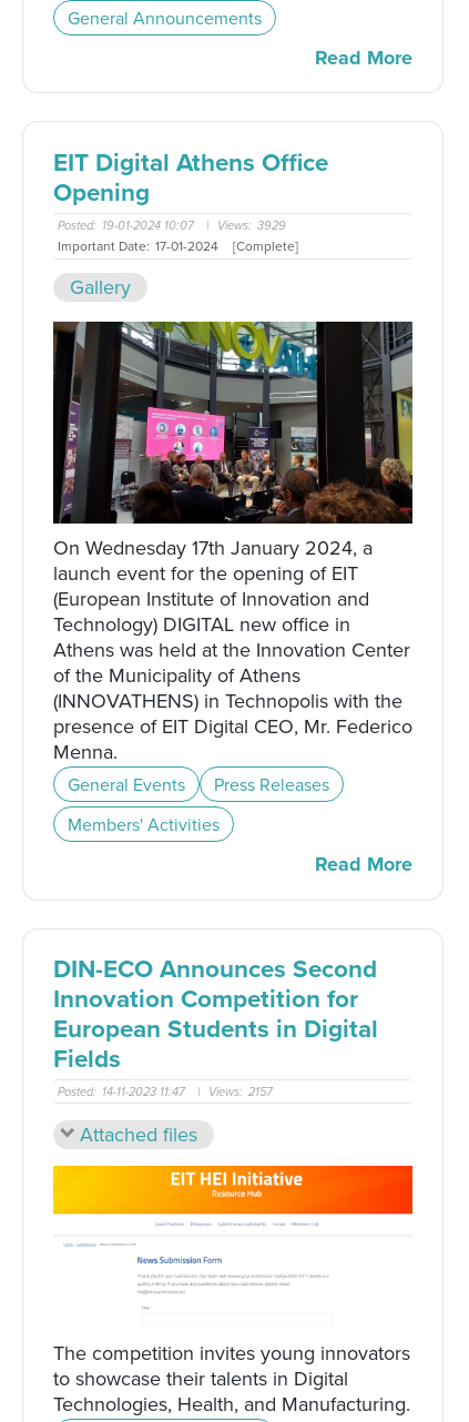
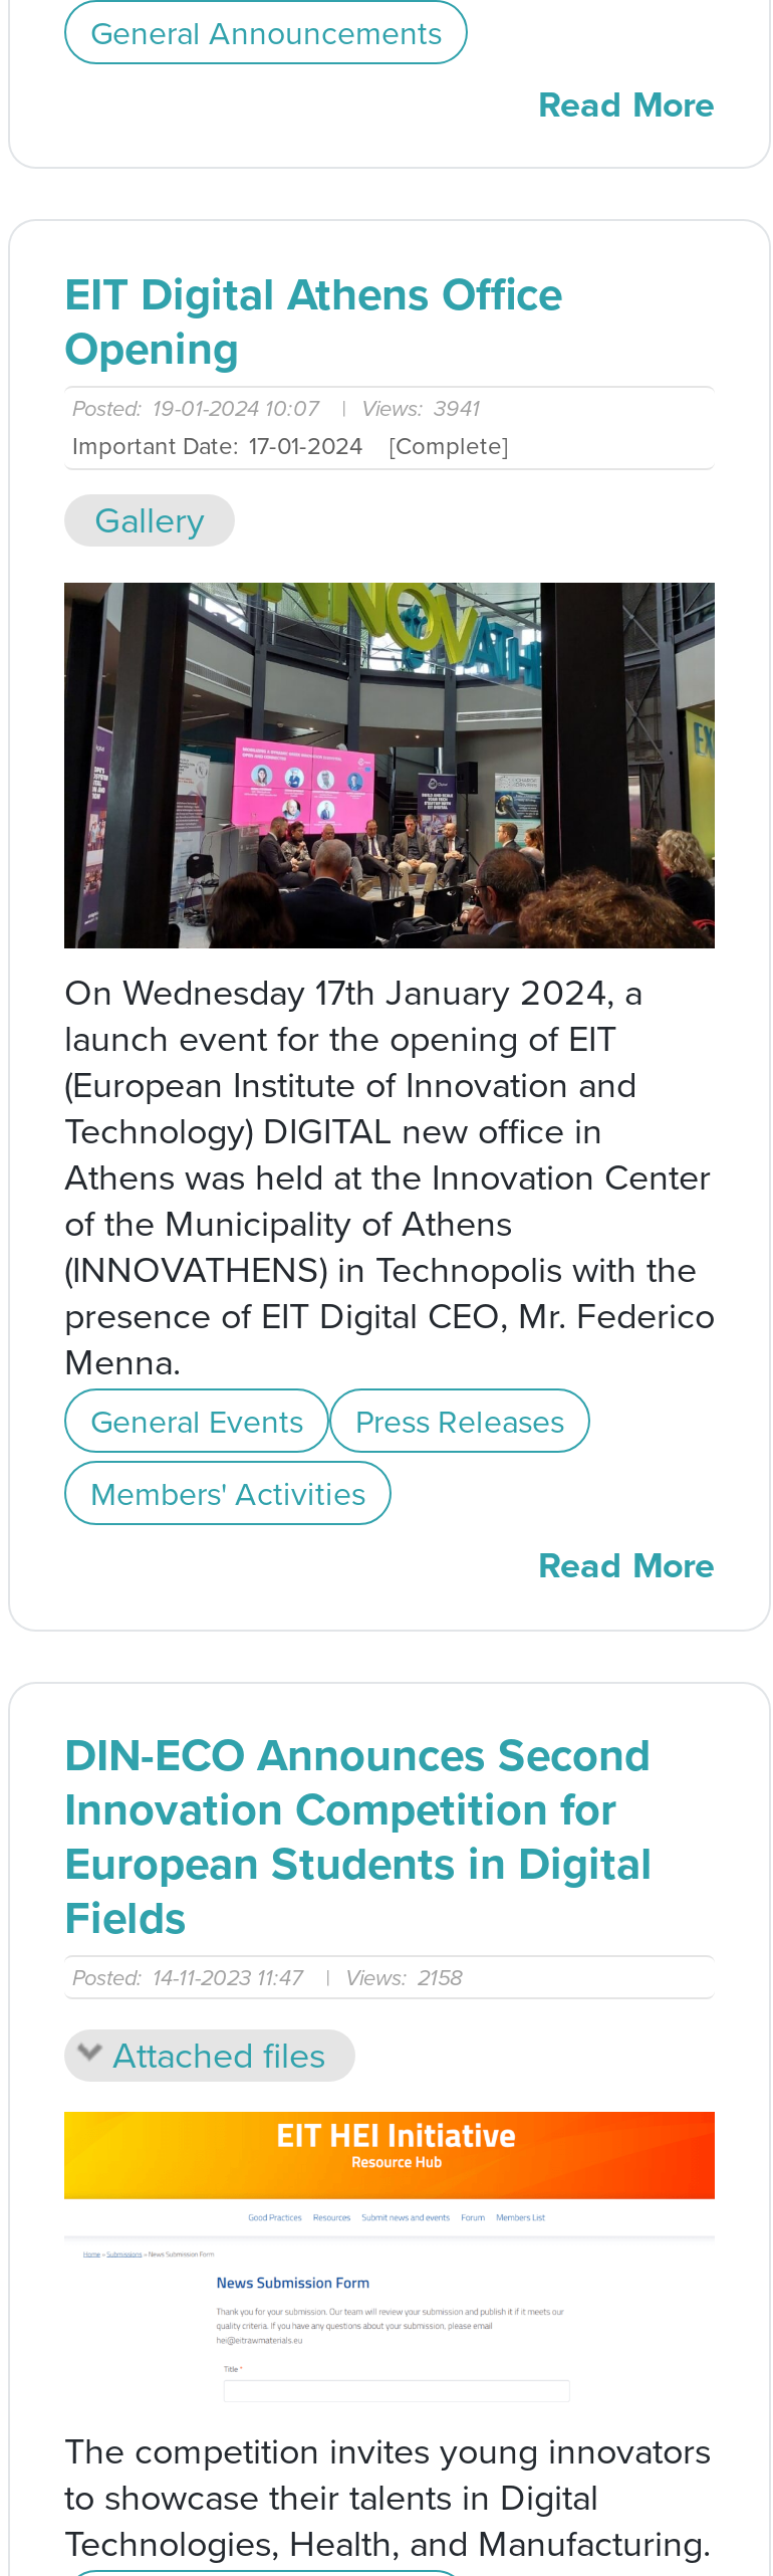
- Posted: 19-01-2024 10:07 Views: 3929
+ Posted: 19-01-2024 10:07 Views: 3941

- Posted: 14-11-2023 11:47 Views: 2157
+ Posted: 14-11-2023 11:47 Views: 2158
